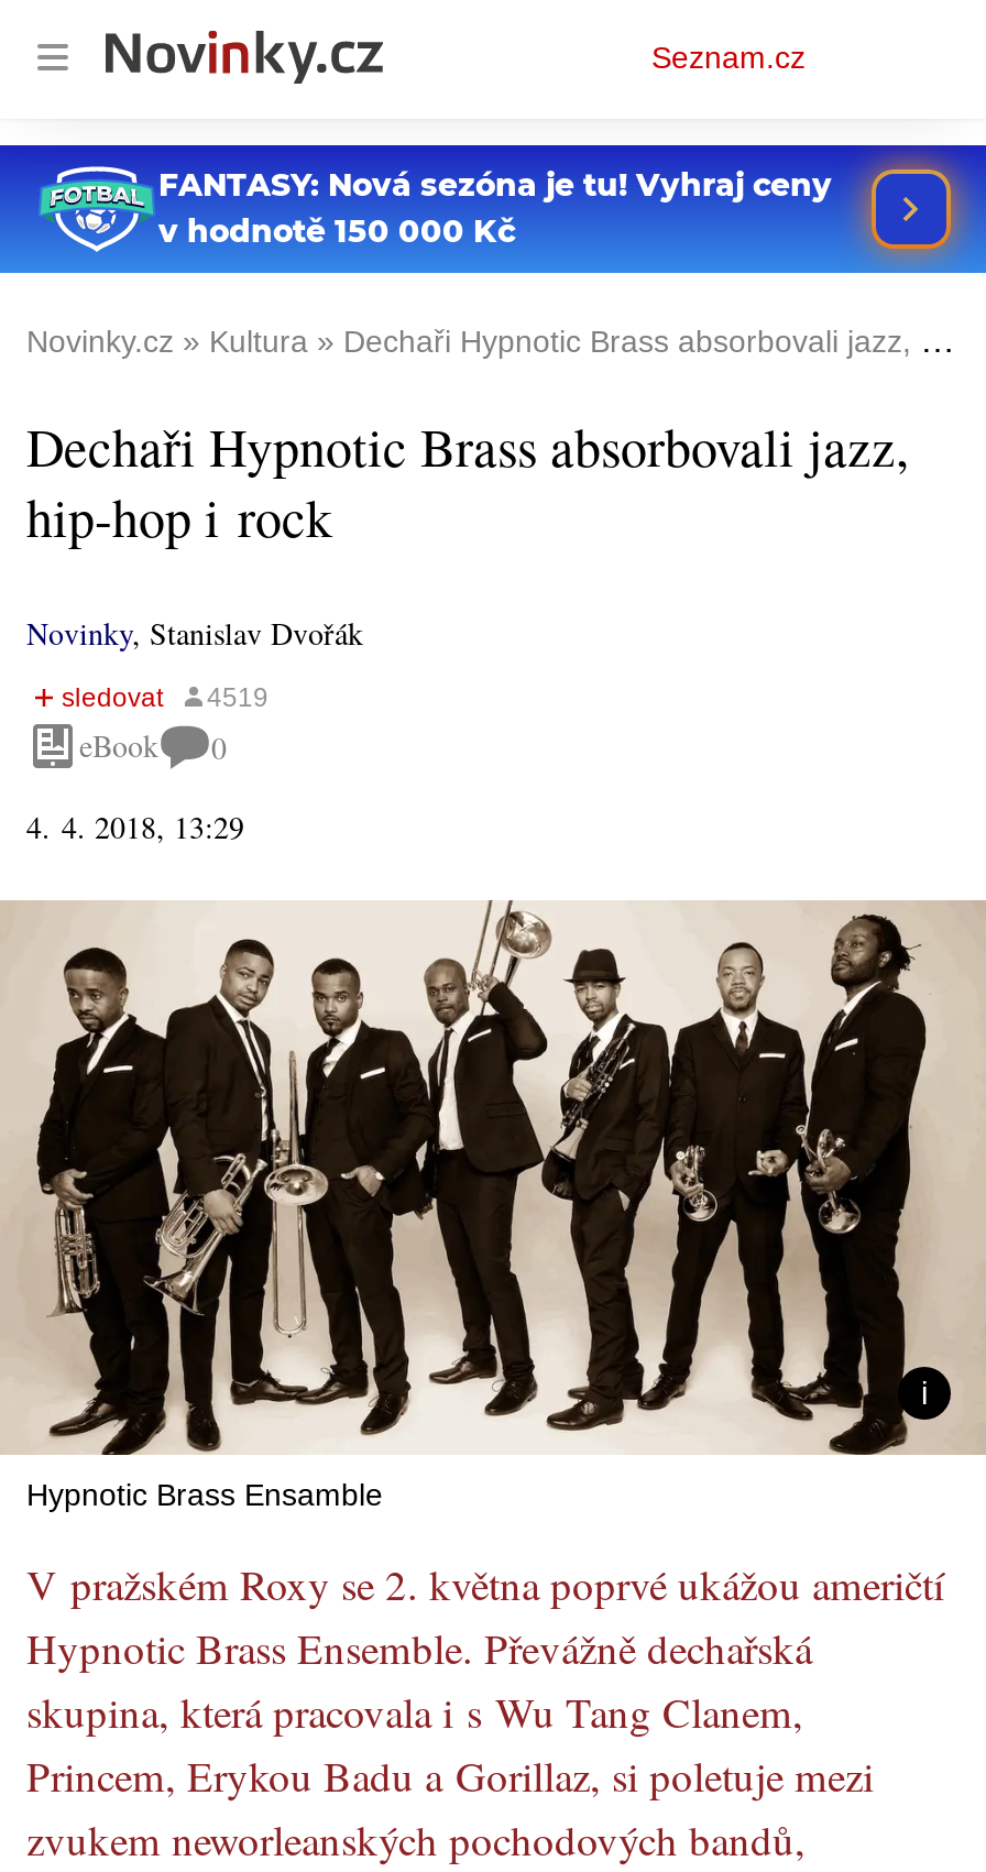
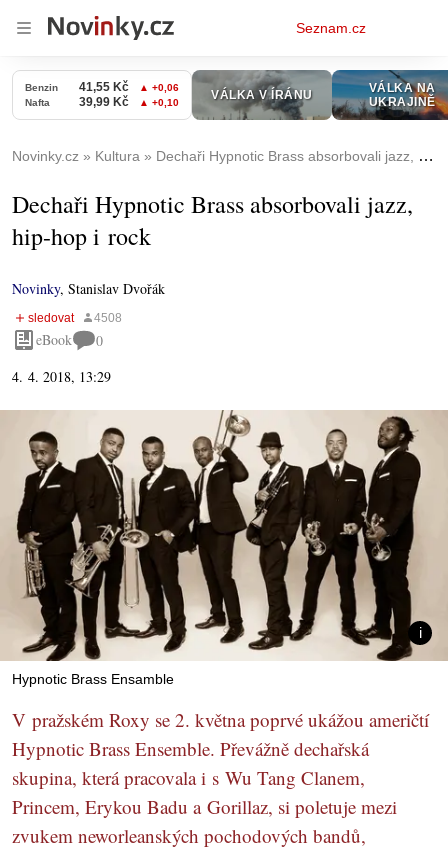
- [image]
+ [image]
